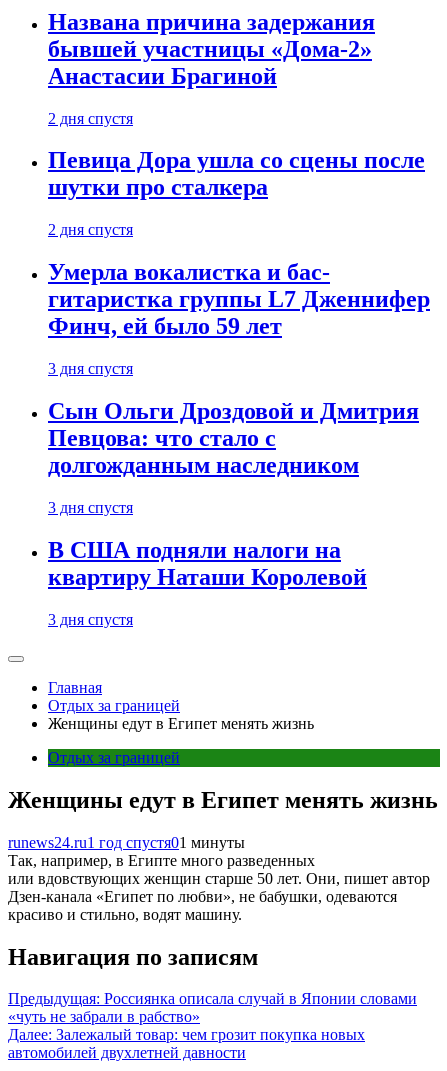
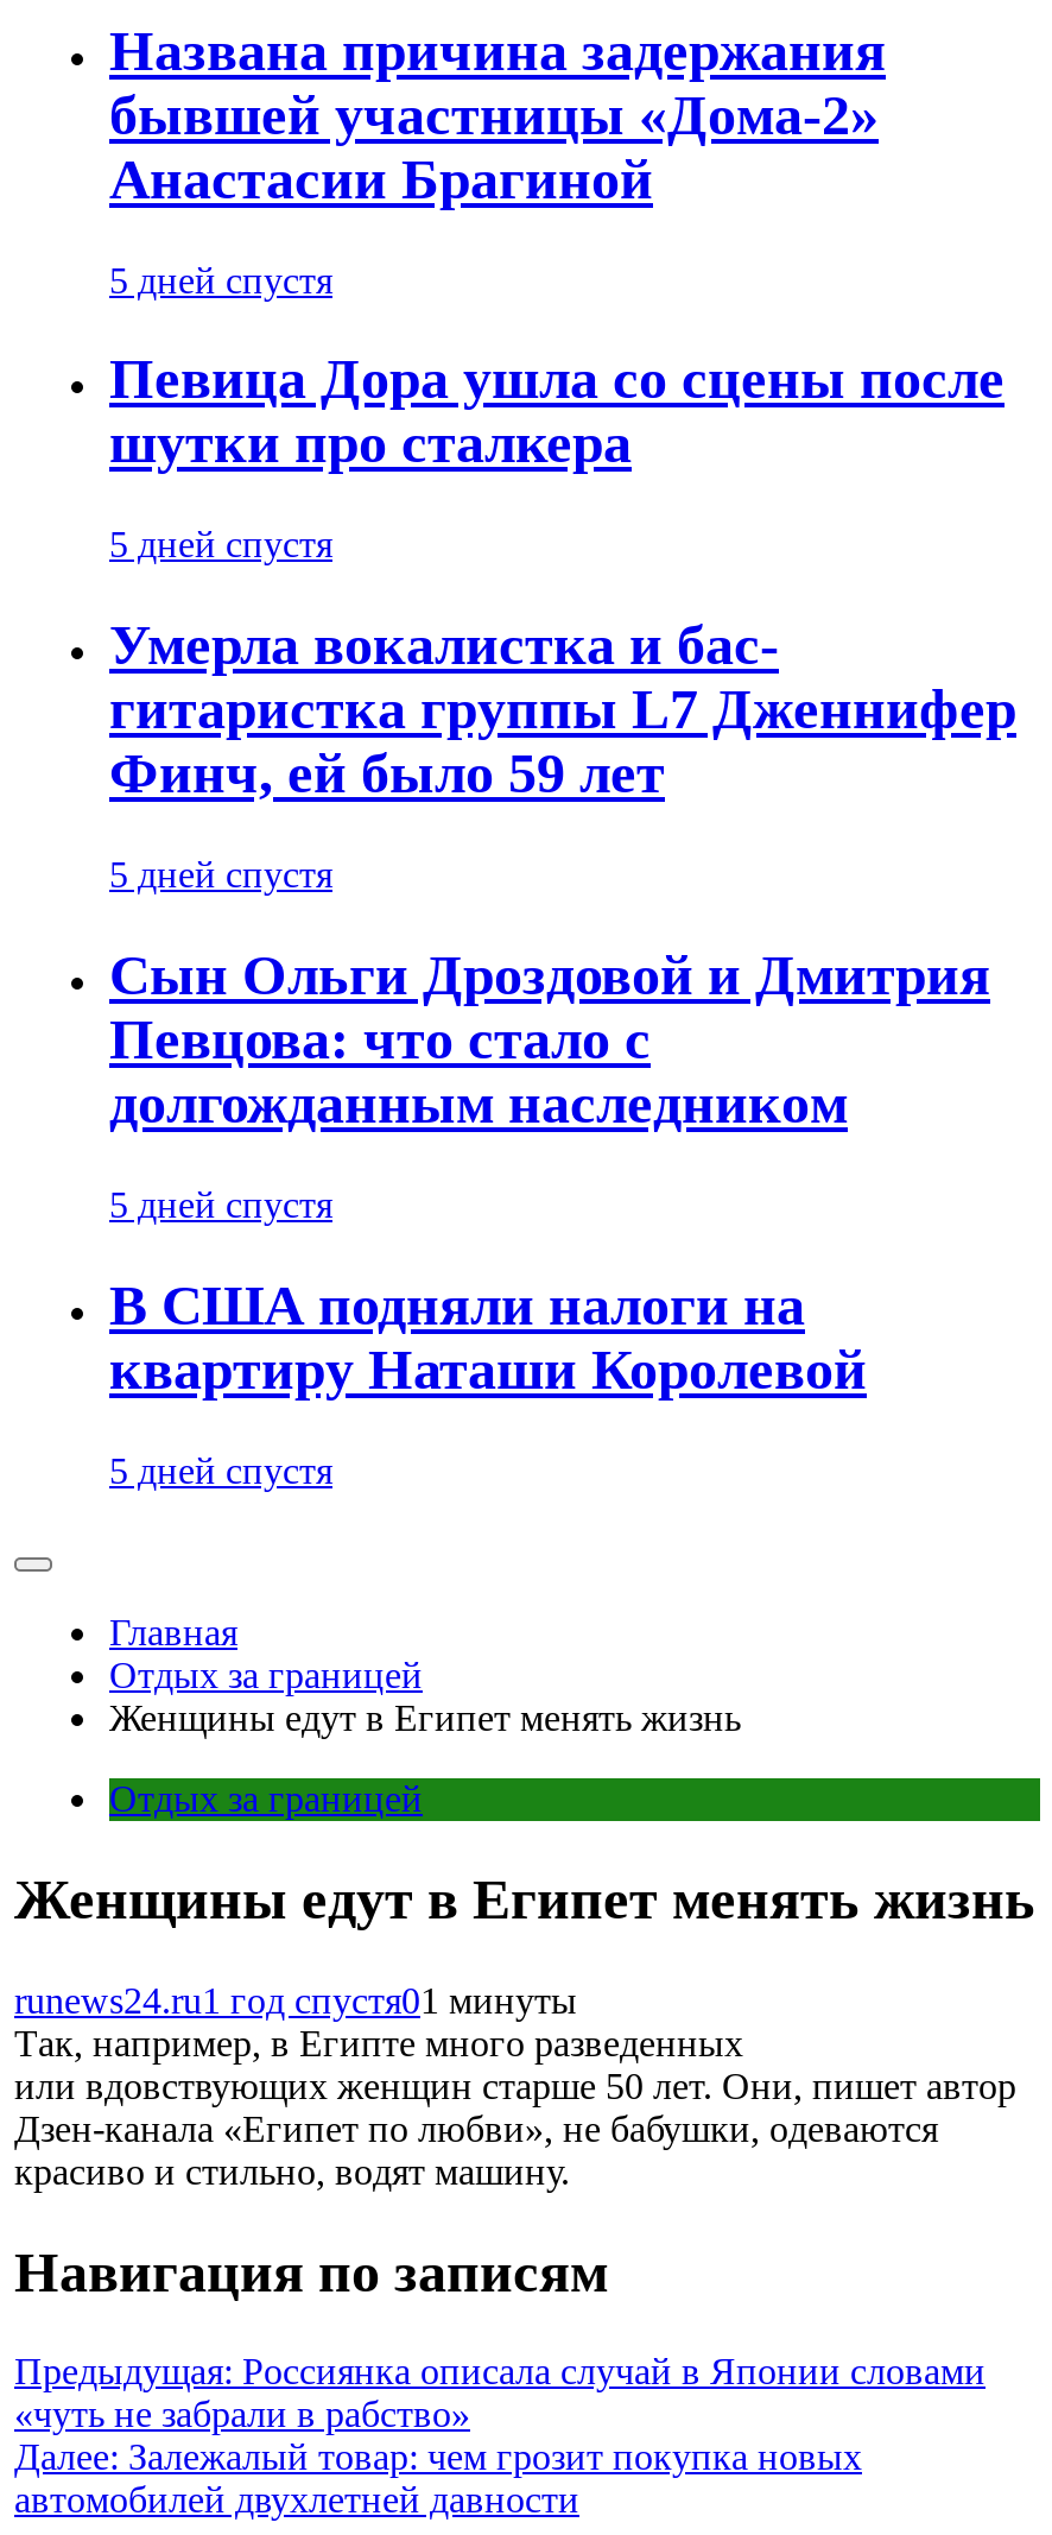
- 2 дня спустя
+ 5 дней спустя

- 2 дня спустя
+ 5 дней спустя

- 3 дня спустя
+ 5 дней спустя

- 3 дня спустя
+ 5 дней спустя

- 3 дня спустя
+ 5 дней спустя
